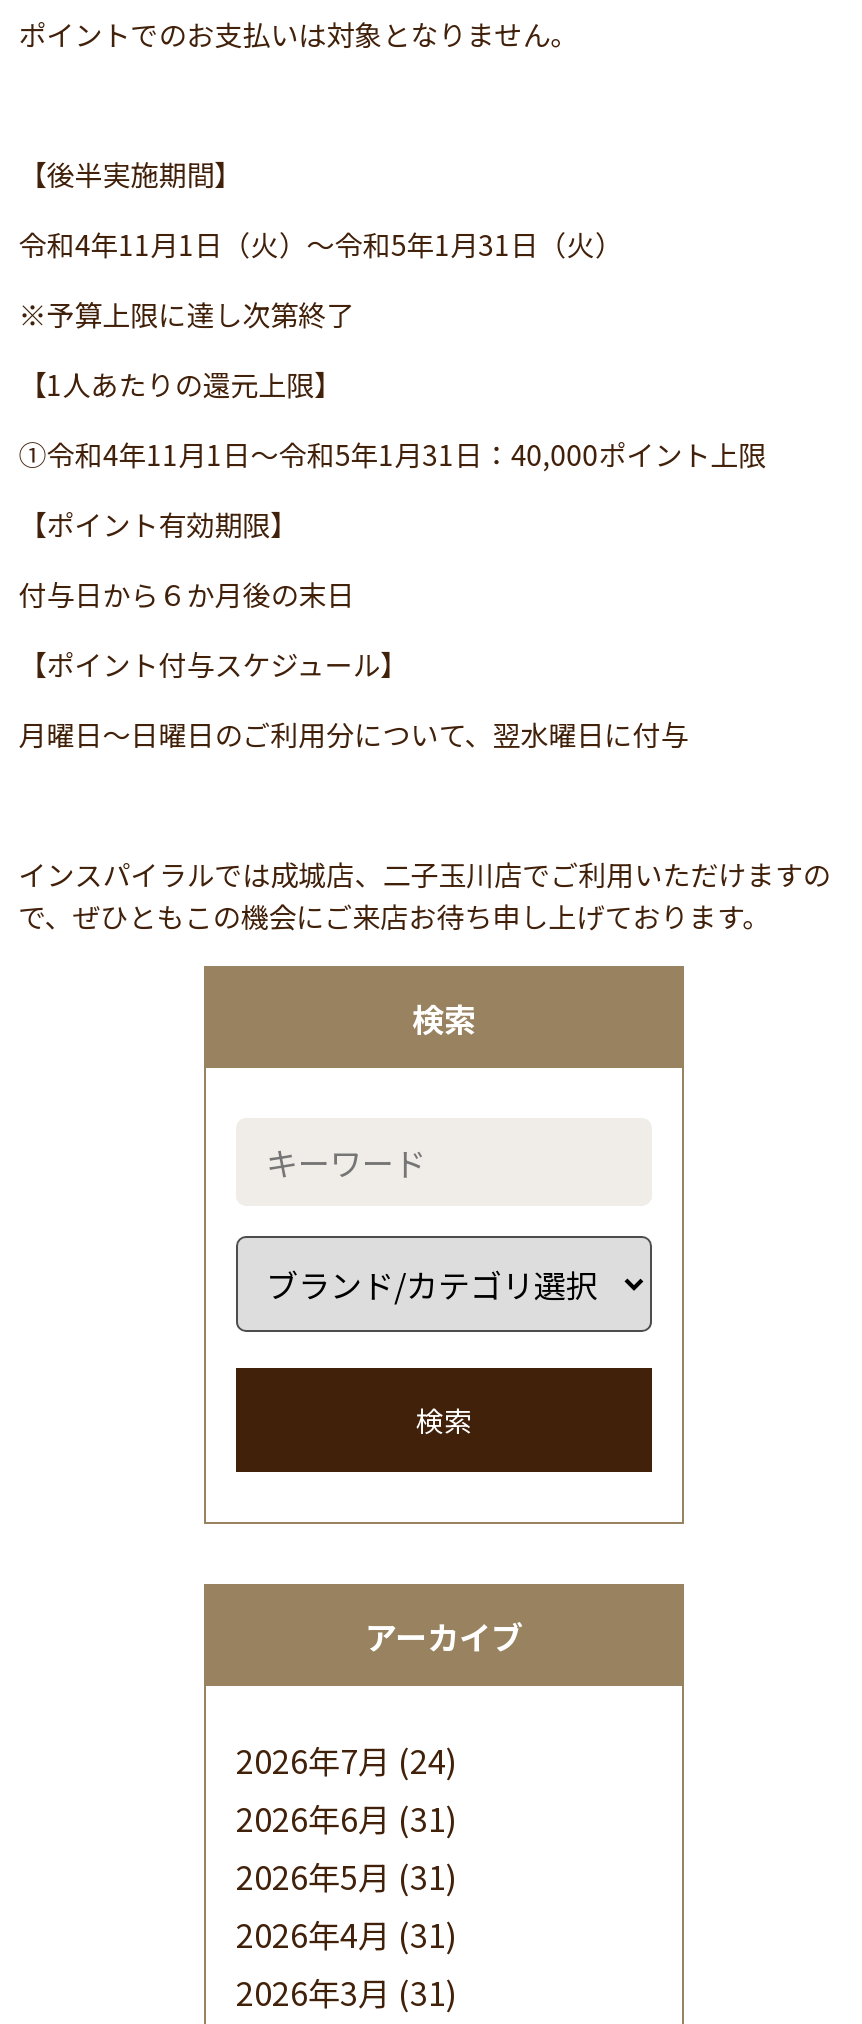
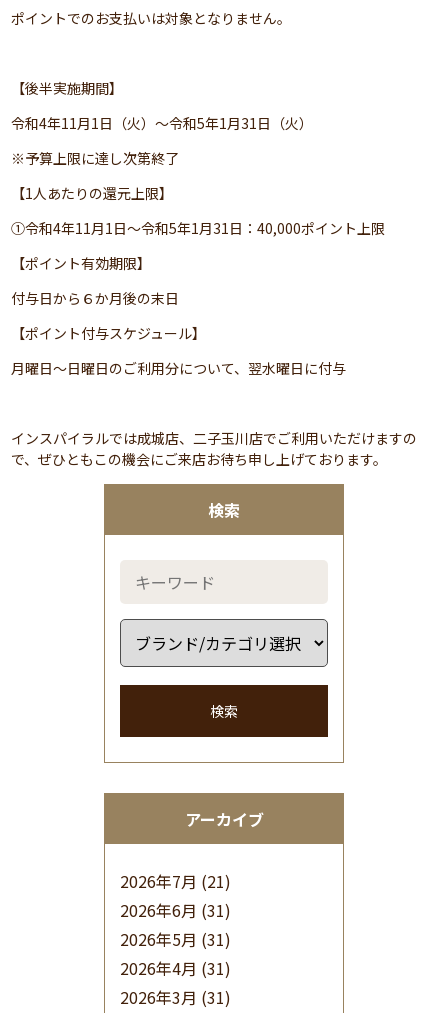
- 2026年7月(24)
+ 2026年7月(21)
